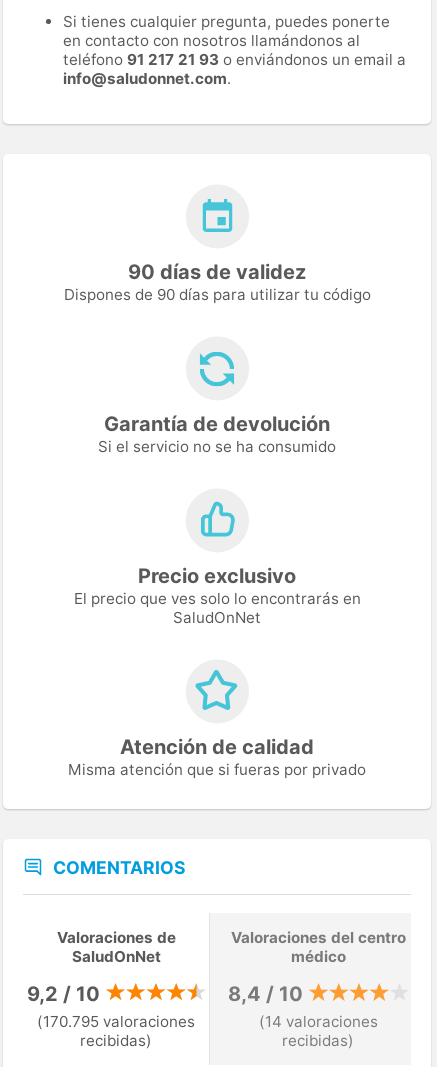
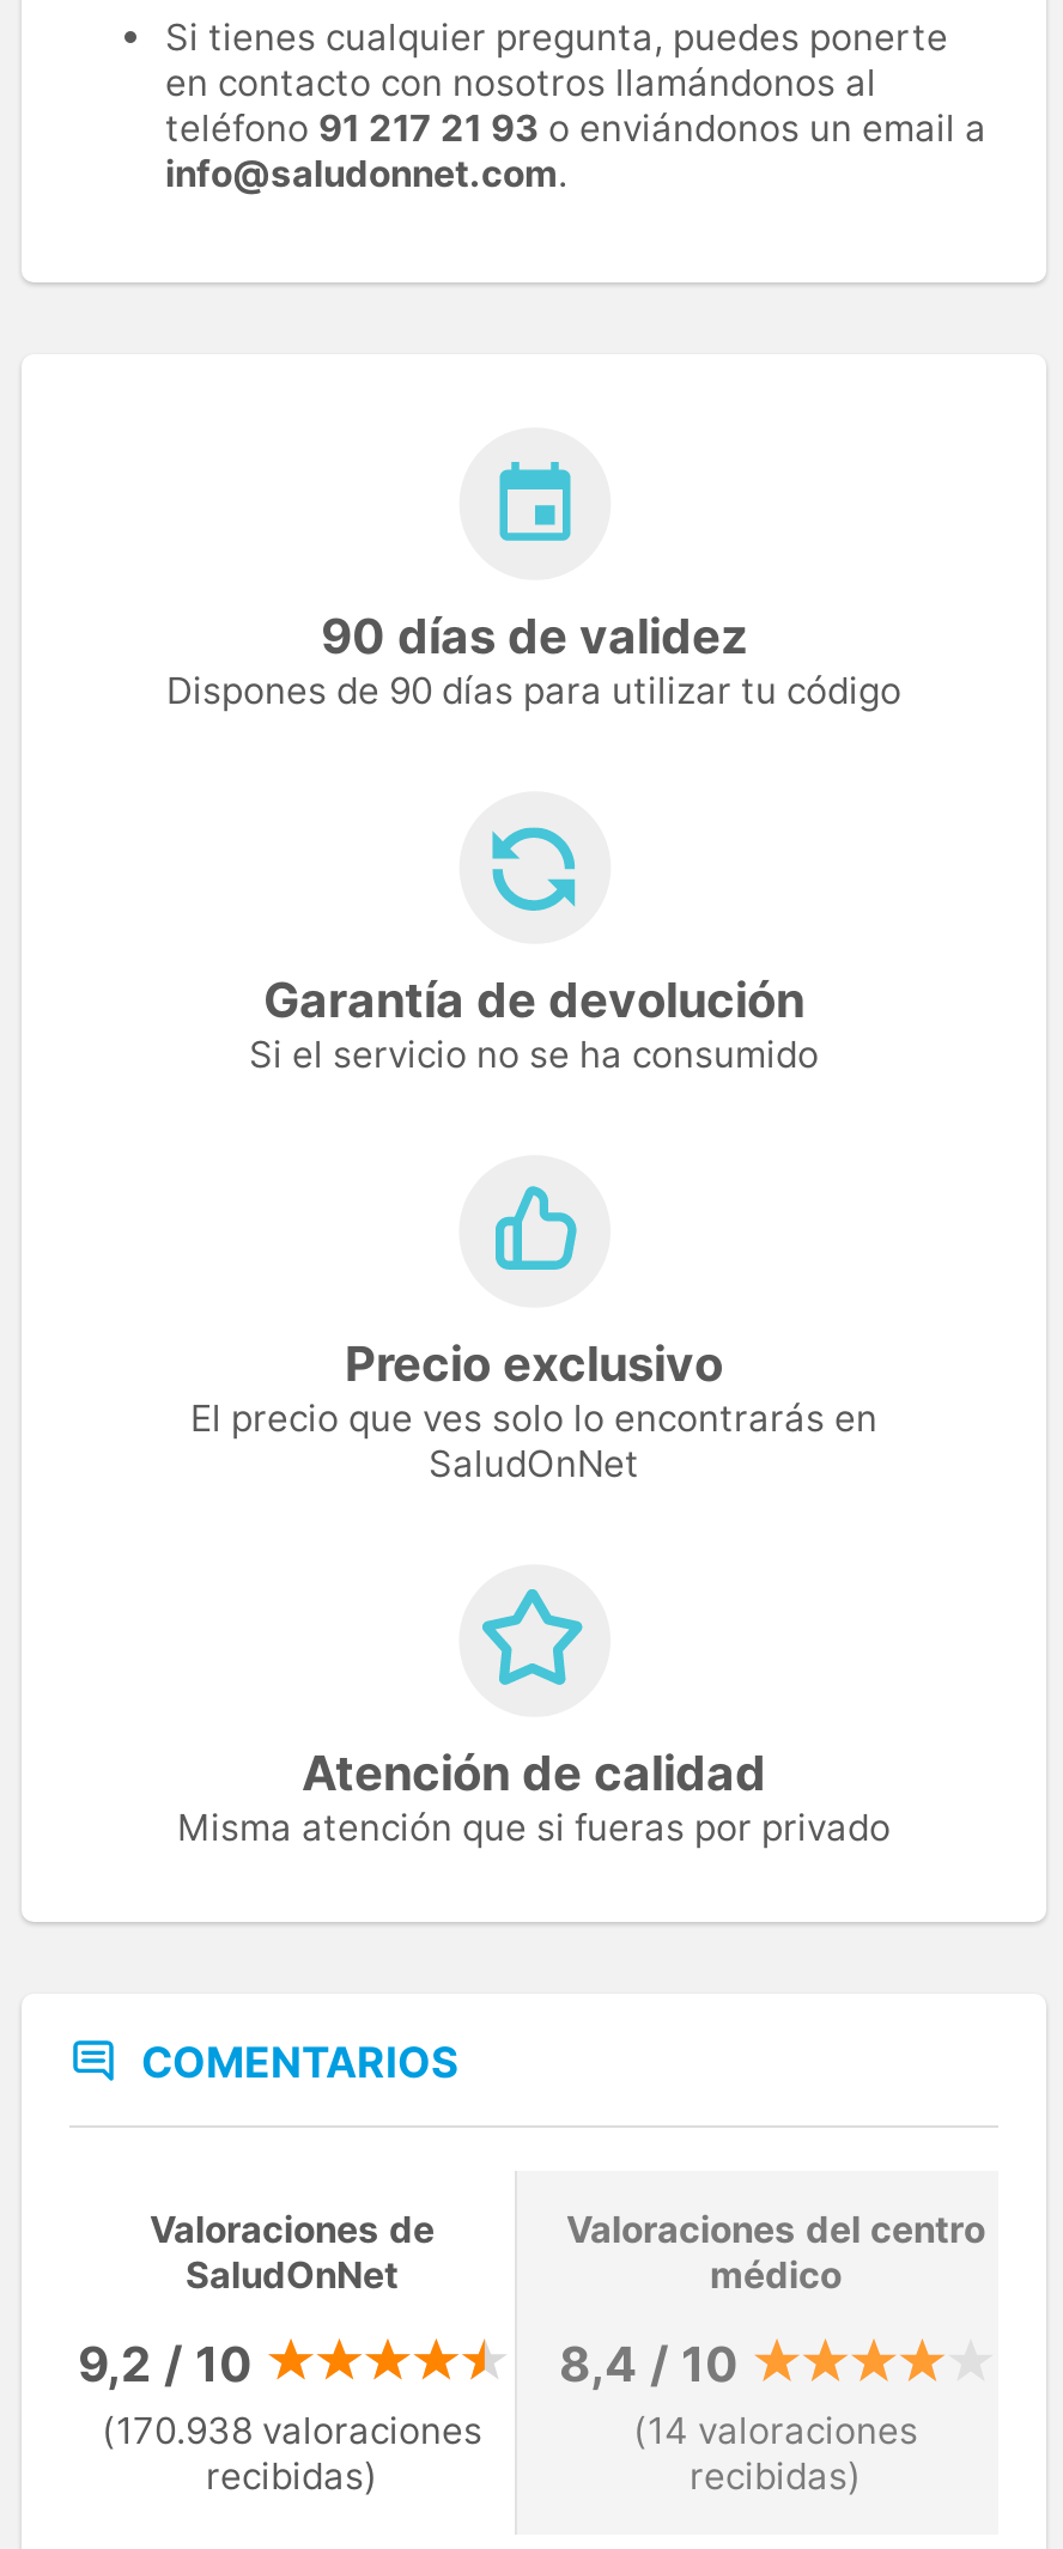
- (170.795 valoraciones
+ (170.938 valoraciones
